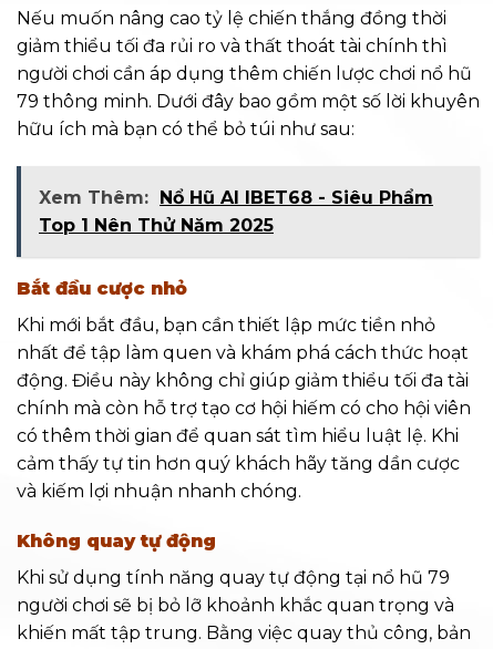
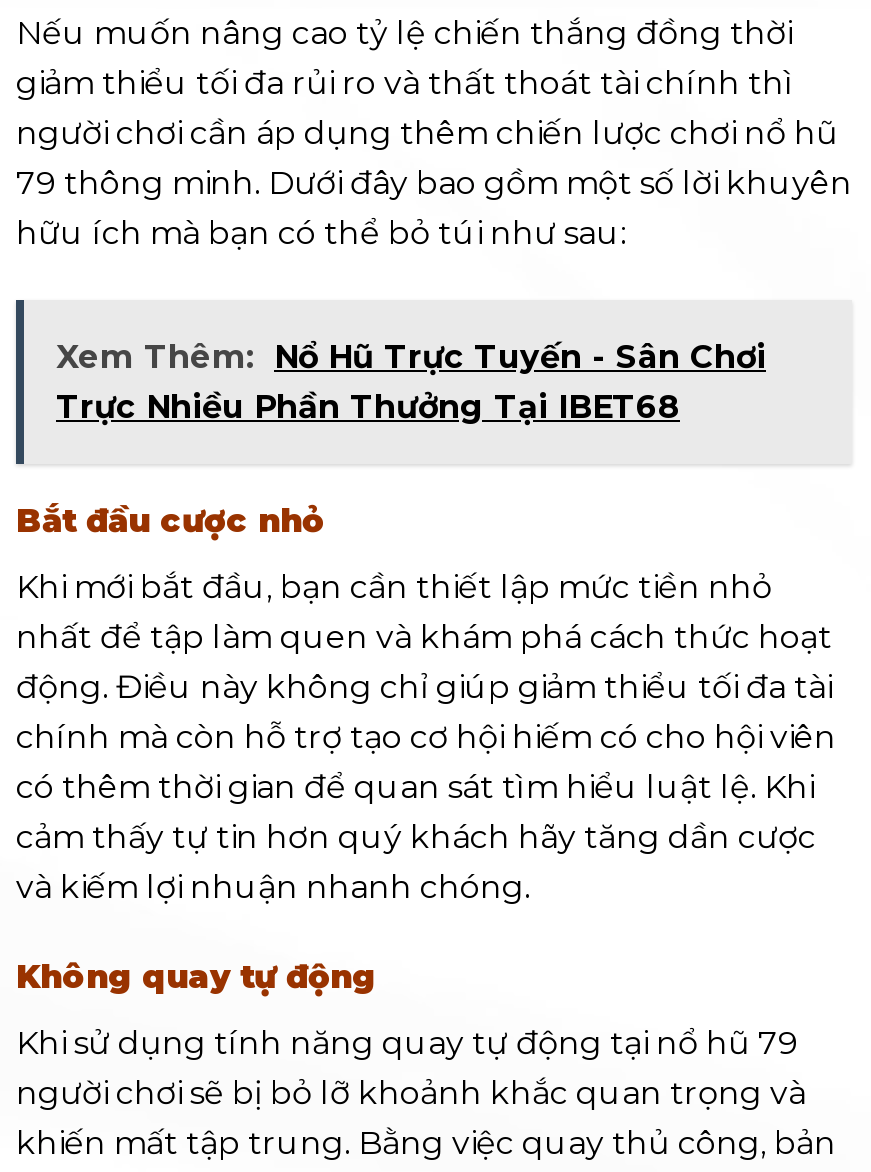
- Xem Thêm: Nổ Hũ AI IBET68 - Siêu Phẩm
- Top 1 Nên Thử Năm 2025
+ Xem Thêm: Nổ Hũ Trực Tuyến - Sân Chơi
+ Trực Nhiều Phần Thưởng Tại IBET68
